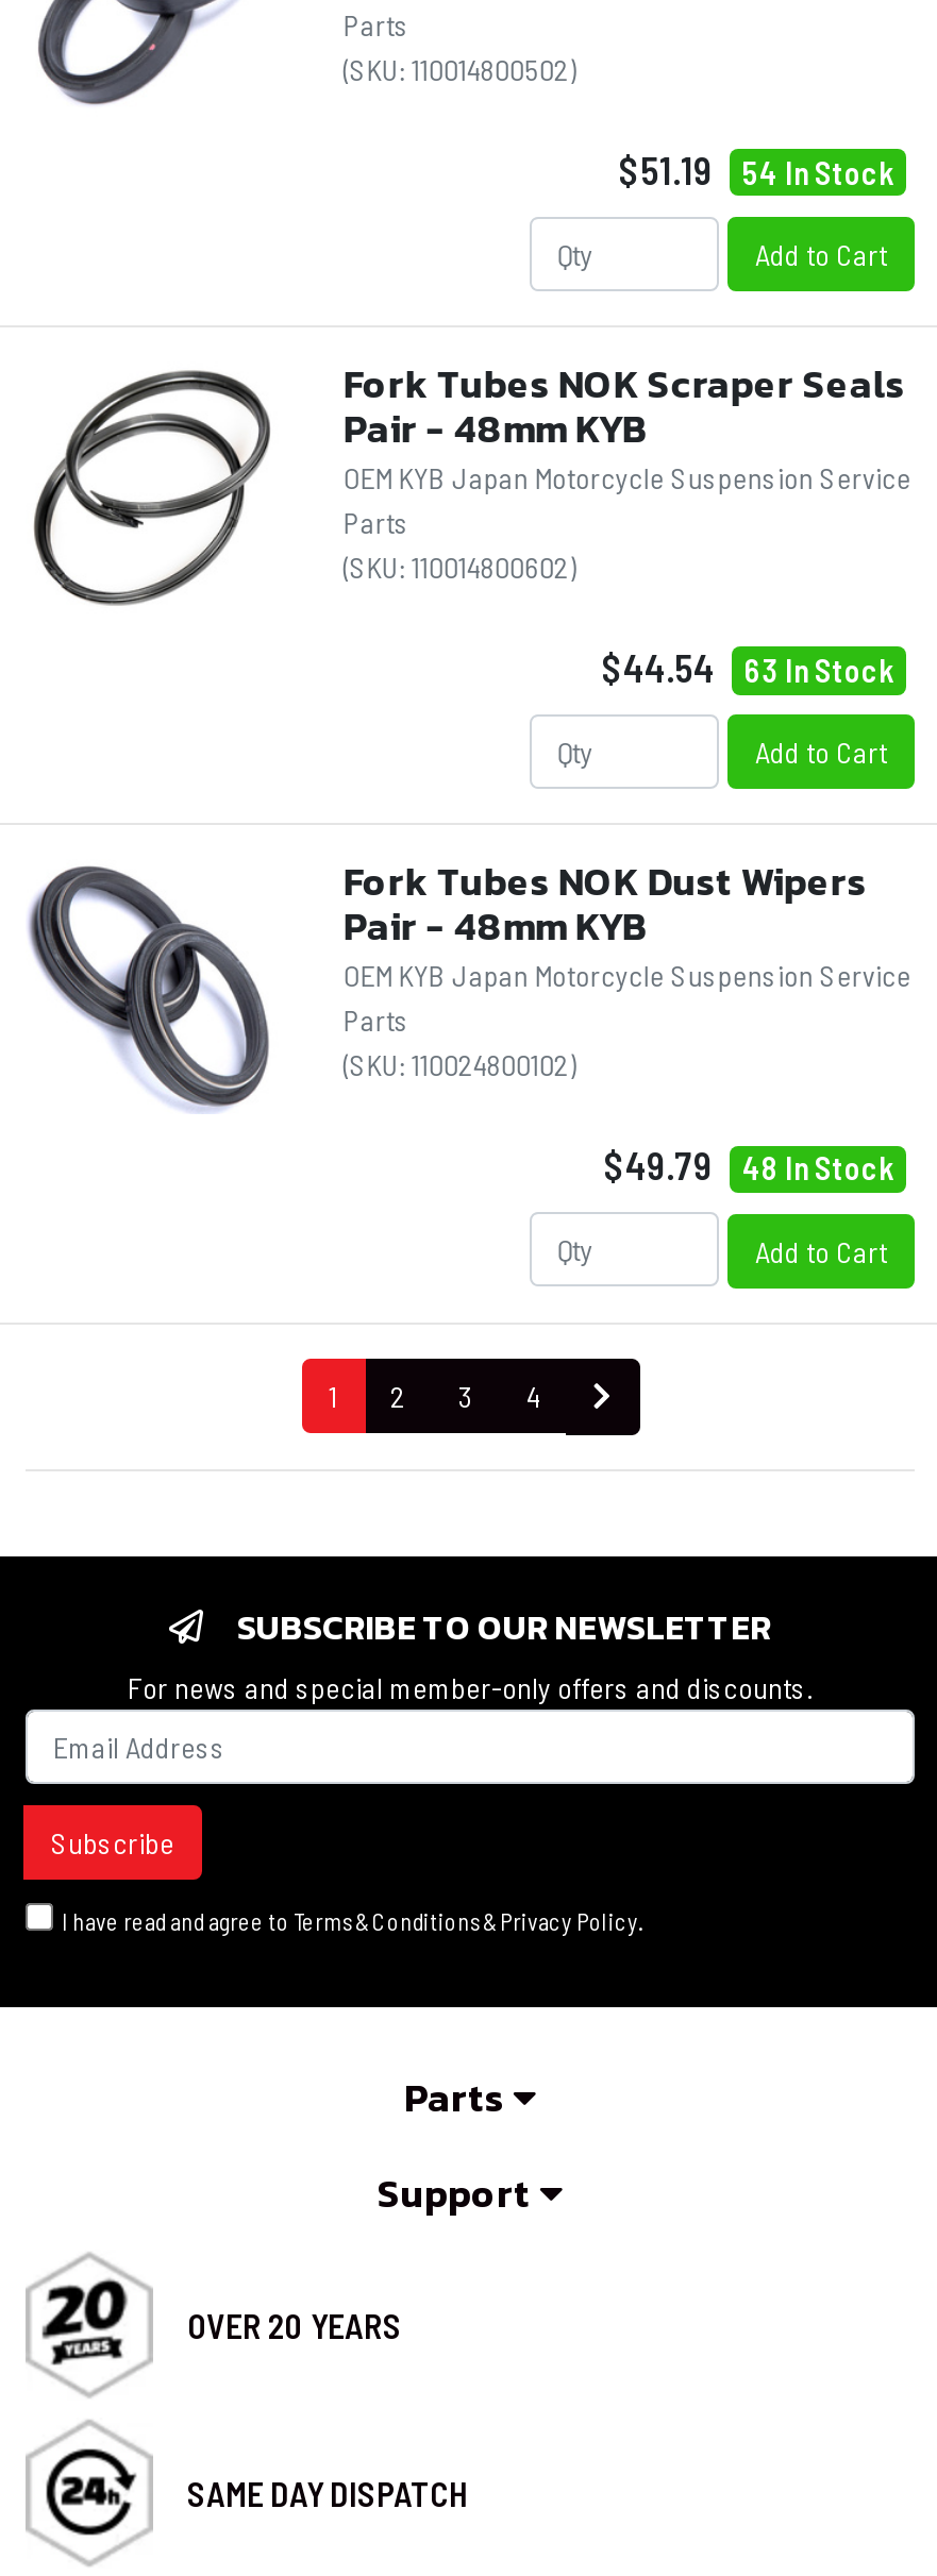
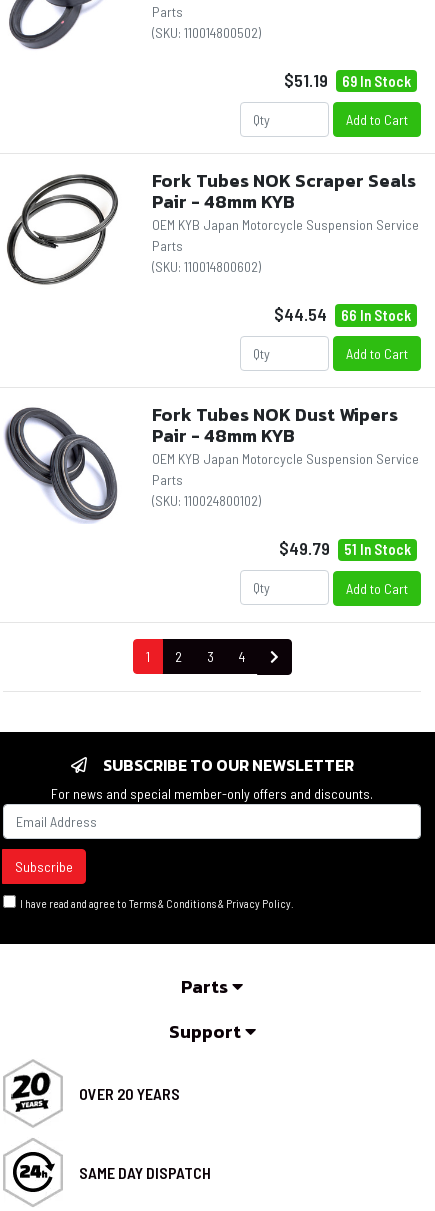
- $51.19 54 In Stock
+ $51.19 69 In Stock

- $44.54 63 In Stock
+ $44.54 66 In Stock

- $49.79 48 In Stock
+ $49.79 51 In Stock
